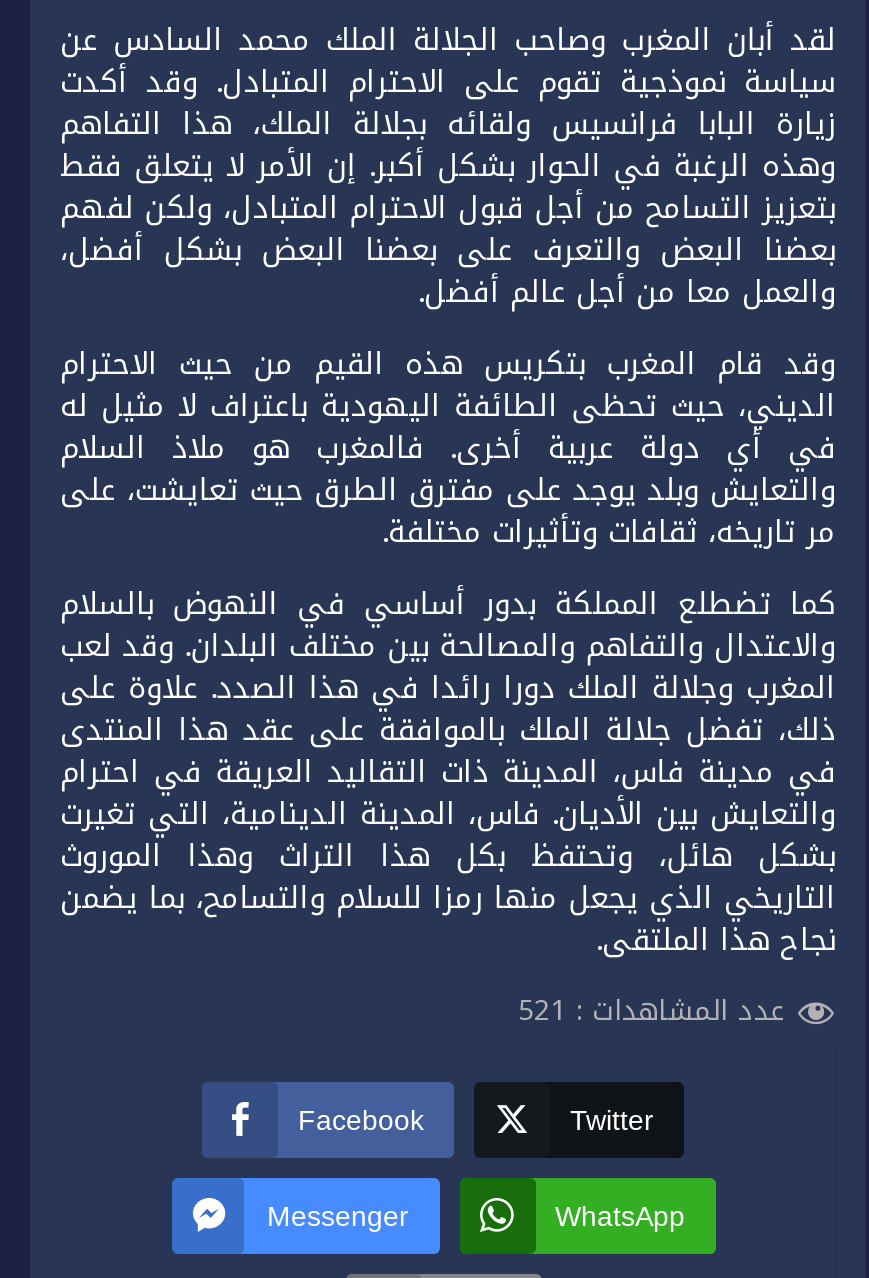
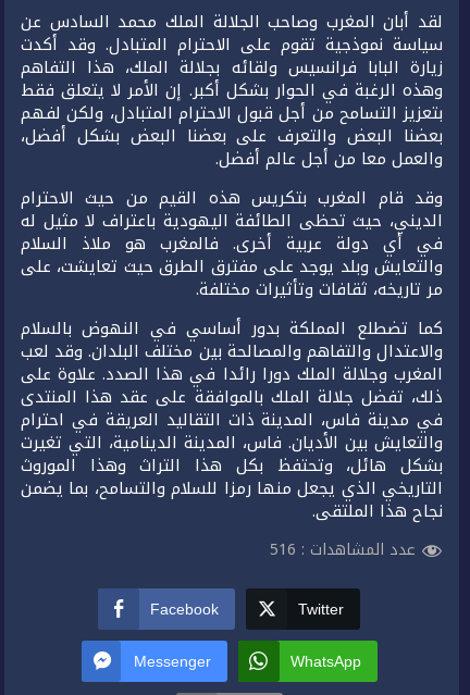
- عدد المشاهدات : 521
+ عدد المشاهدات : 516
